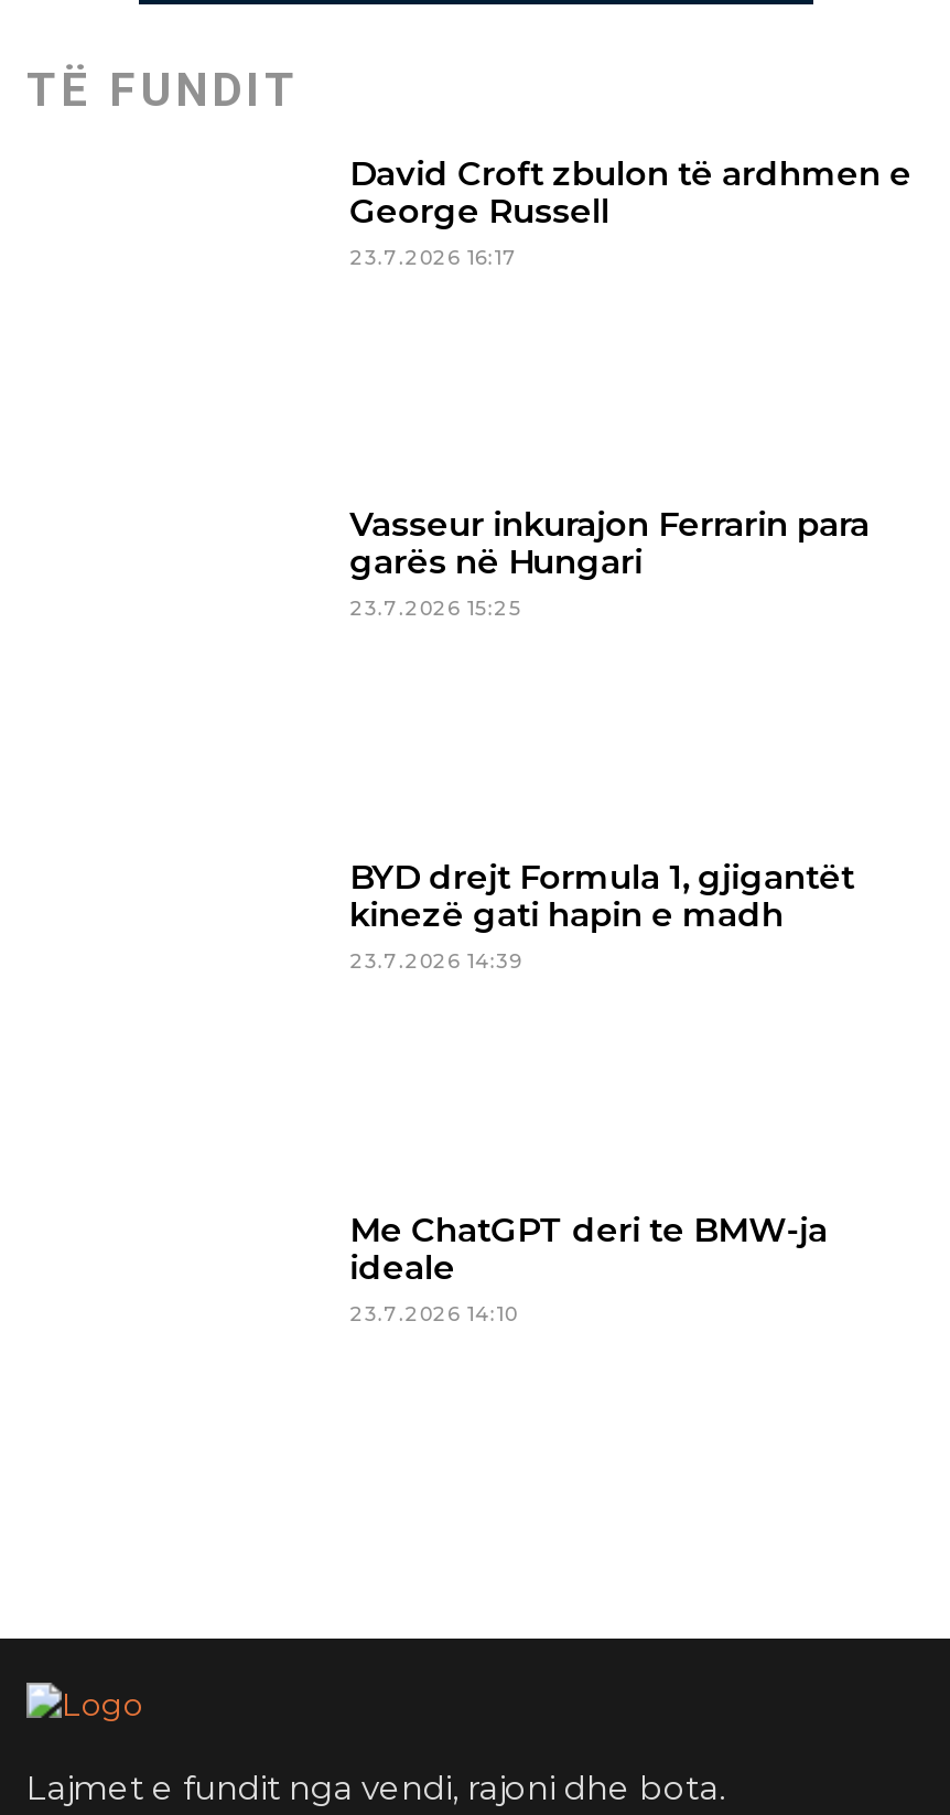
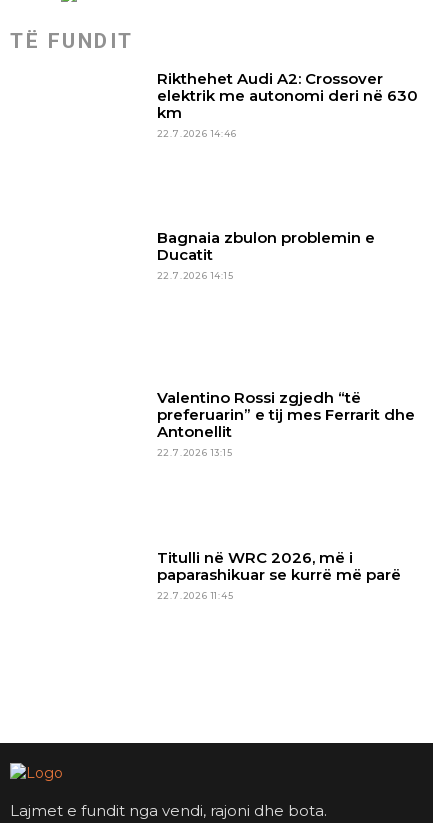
- David Croft zbulon të ardhmen e
- George Russell
- 23.7.2026 16:17
+ Rikthehet Audi A2: Crossover
+ elektrik me autonomi deri në 630
+ km
+ 22.7.2026 14:46

- Vasseur inkurajon Ferrarin para
- garës në Hungari
- 23.7.2026 15:25
+ Bagnaia zbulon problemin e
+ Ducatit
+ 22.7.2026 14:15

- BYD drejt Formula 1, gjigantët
- kinezë gati hapin e madh
- 23.7.2026 14:39
+ Valentino Rossi zgjedh “të
+ preferuarin” e tij mes Ferrarit dhe
+ Antonellit
+ 22.7.2026 13:15

- Me ChatGPT deri te BMW-ja
- ideale
- 23.7.2026 14:10
+ Titulli në WRC 2026, më i
+ paparashikuar se kurrë më parë
+ 22.7.2026 11:45
